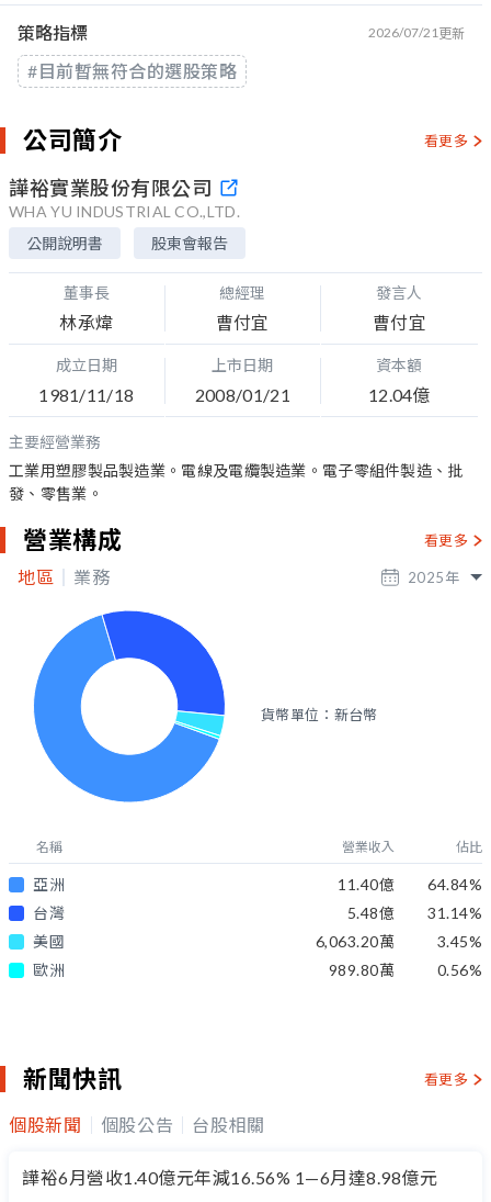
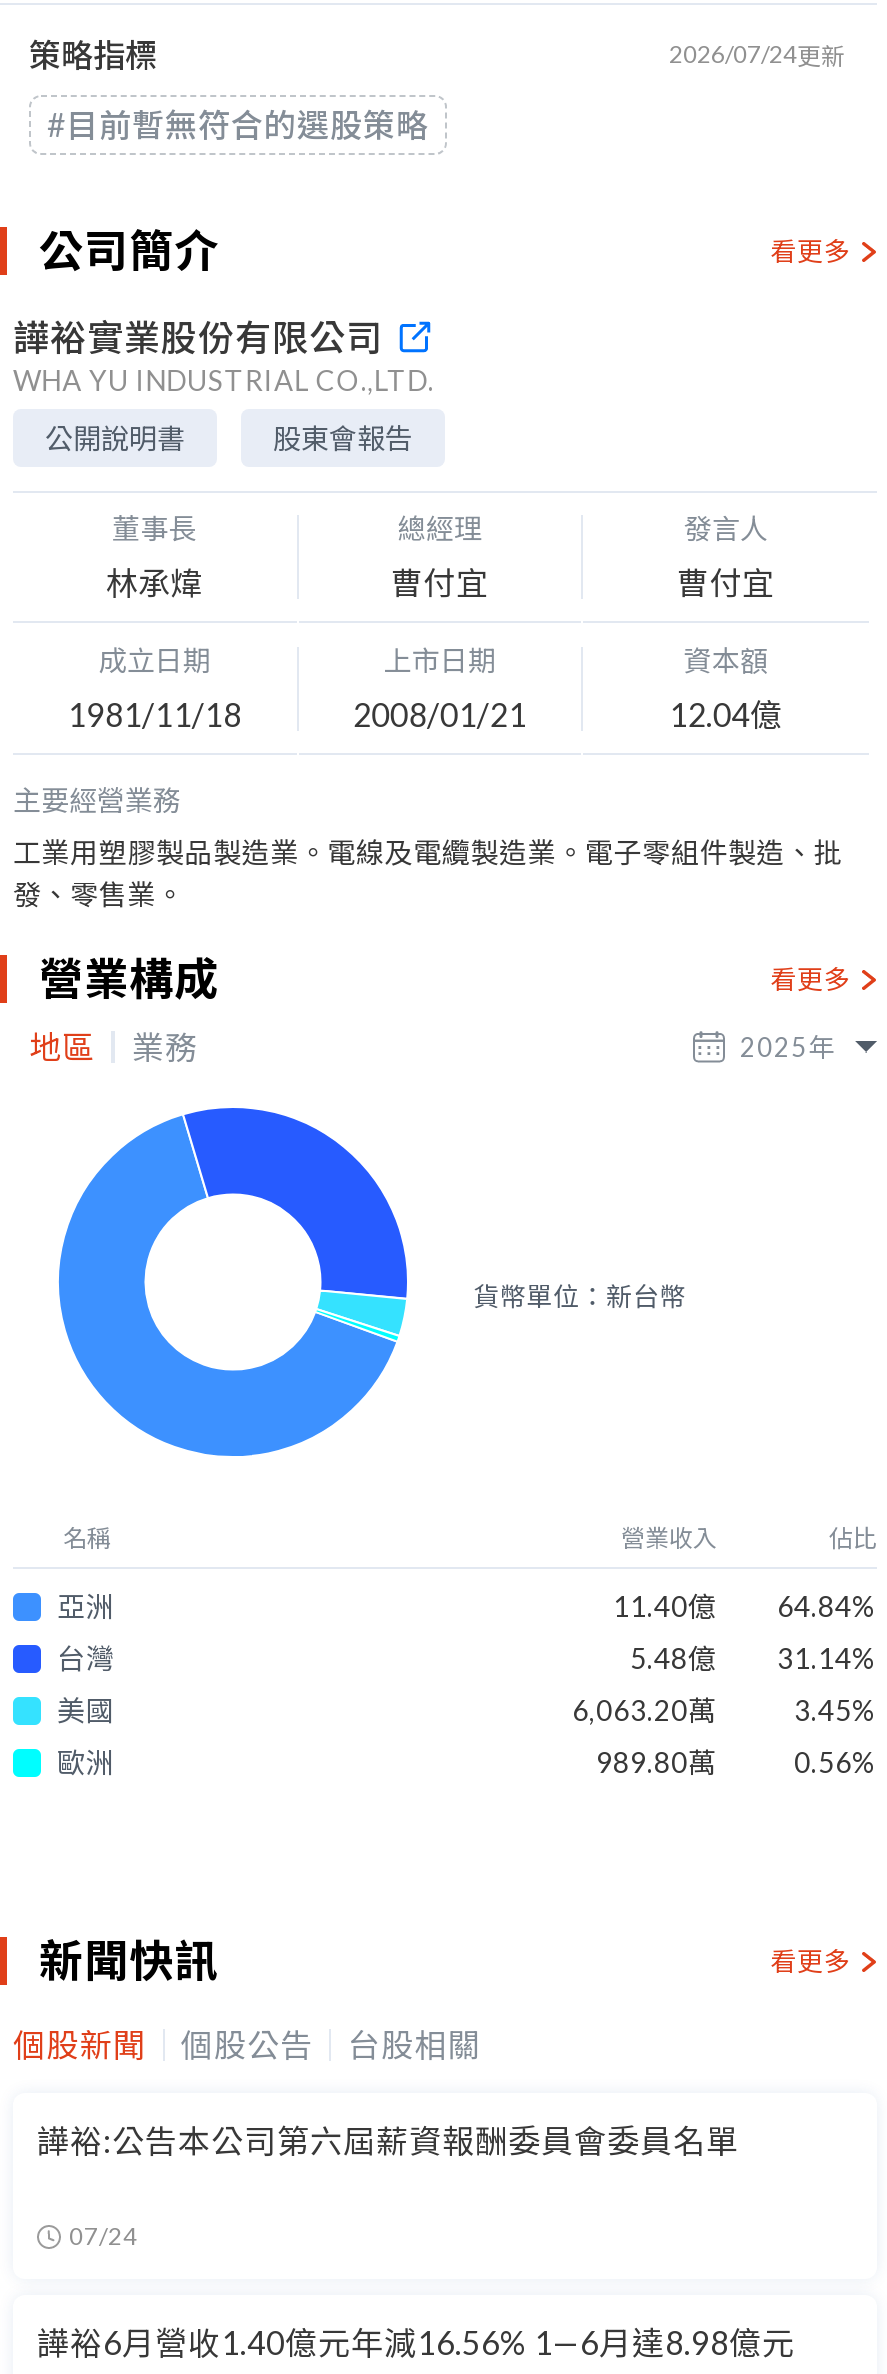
- 2026/07/21更新
+ 2026/07/24更新

+ 譁裕:公告本公司第六屆薪資報酬委員會委員名單
+ 07/24
